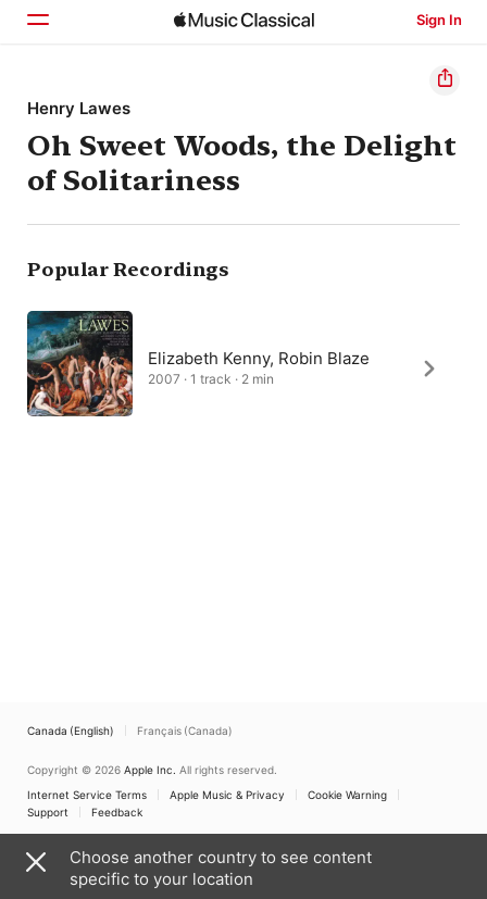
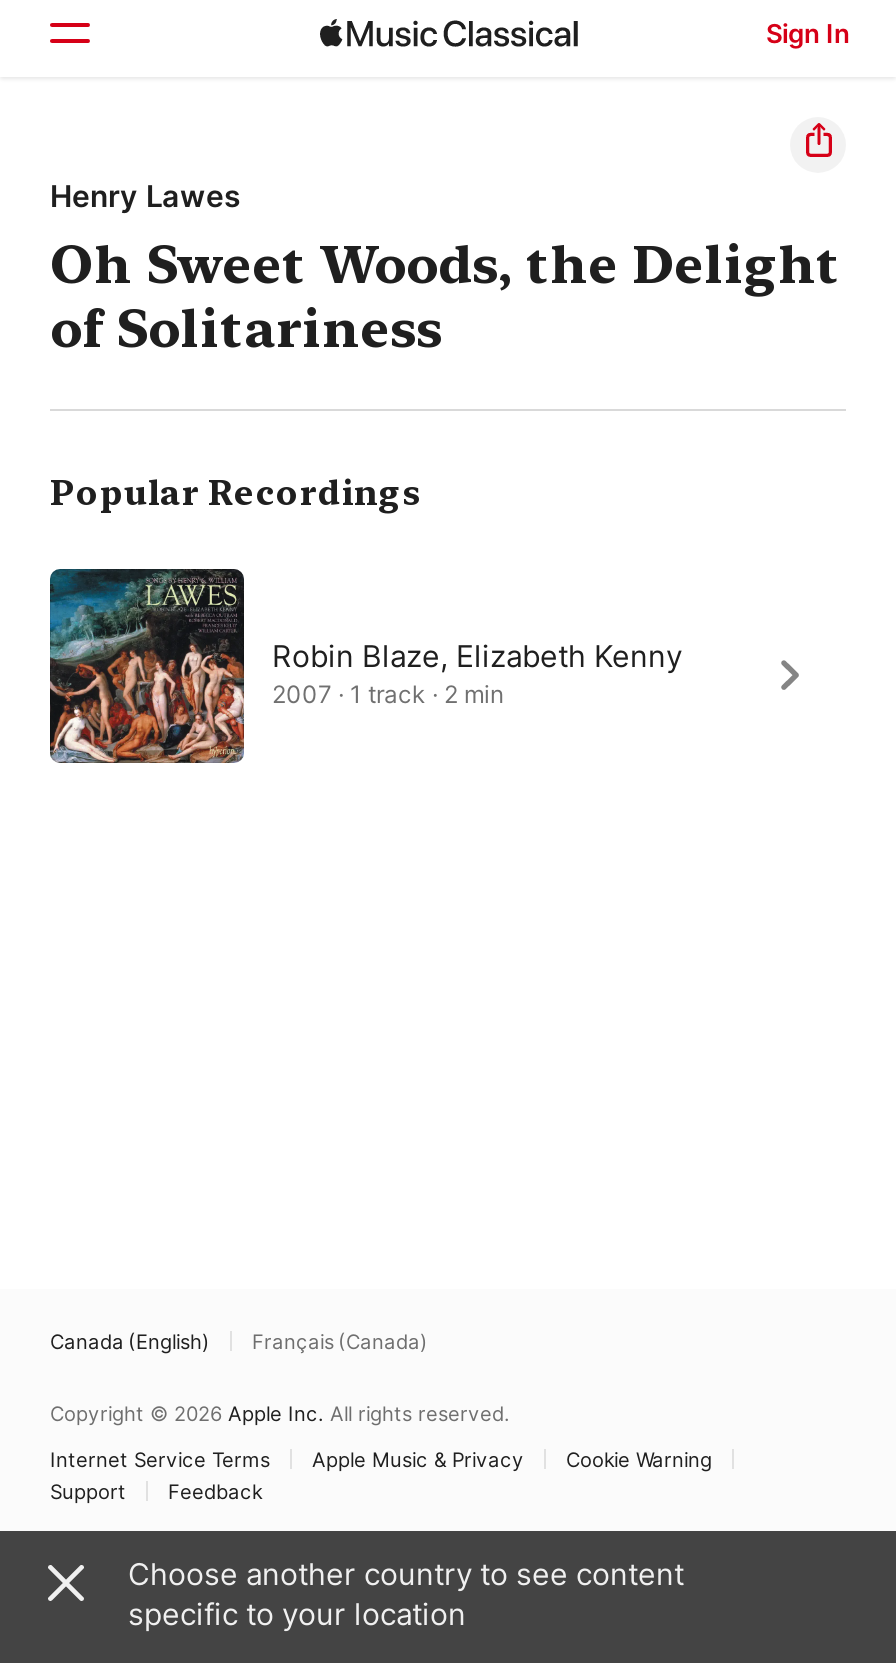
- Elizabeth Kenny, Robin Blaze
+ Robin Blaze, Elizabeth Kenny
